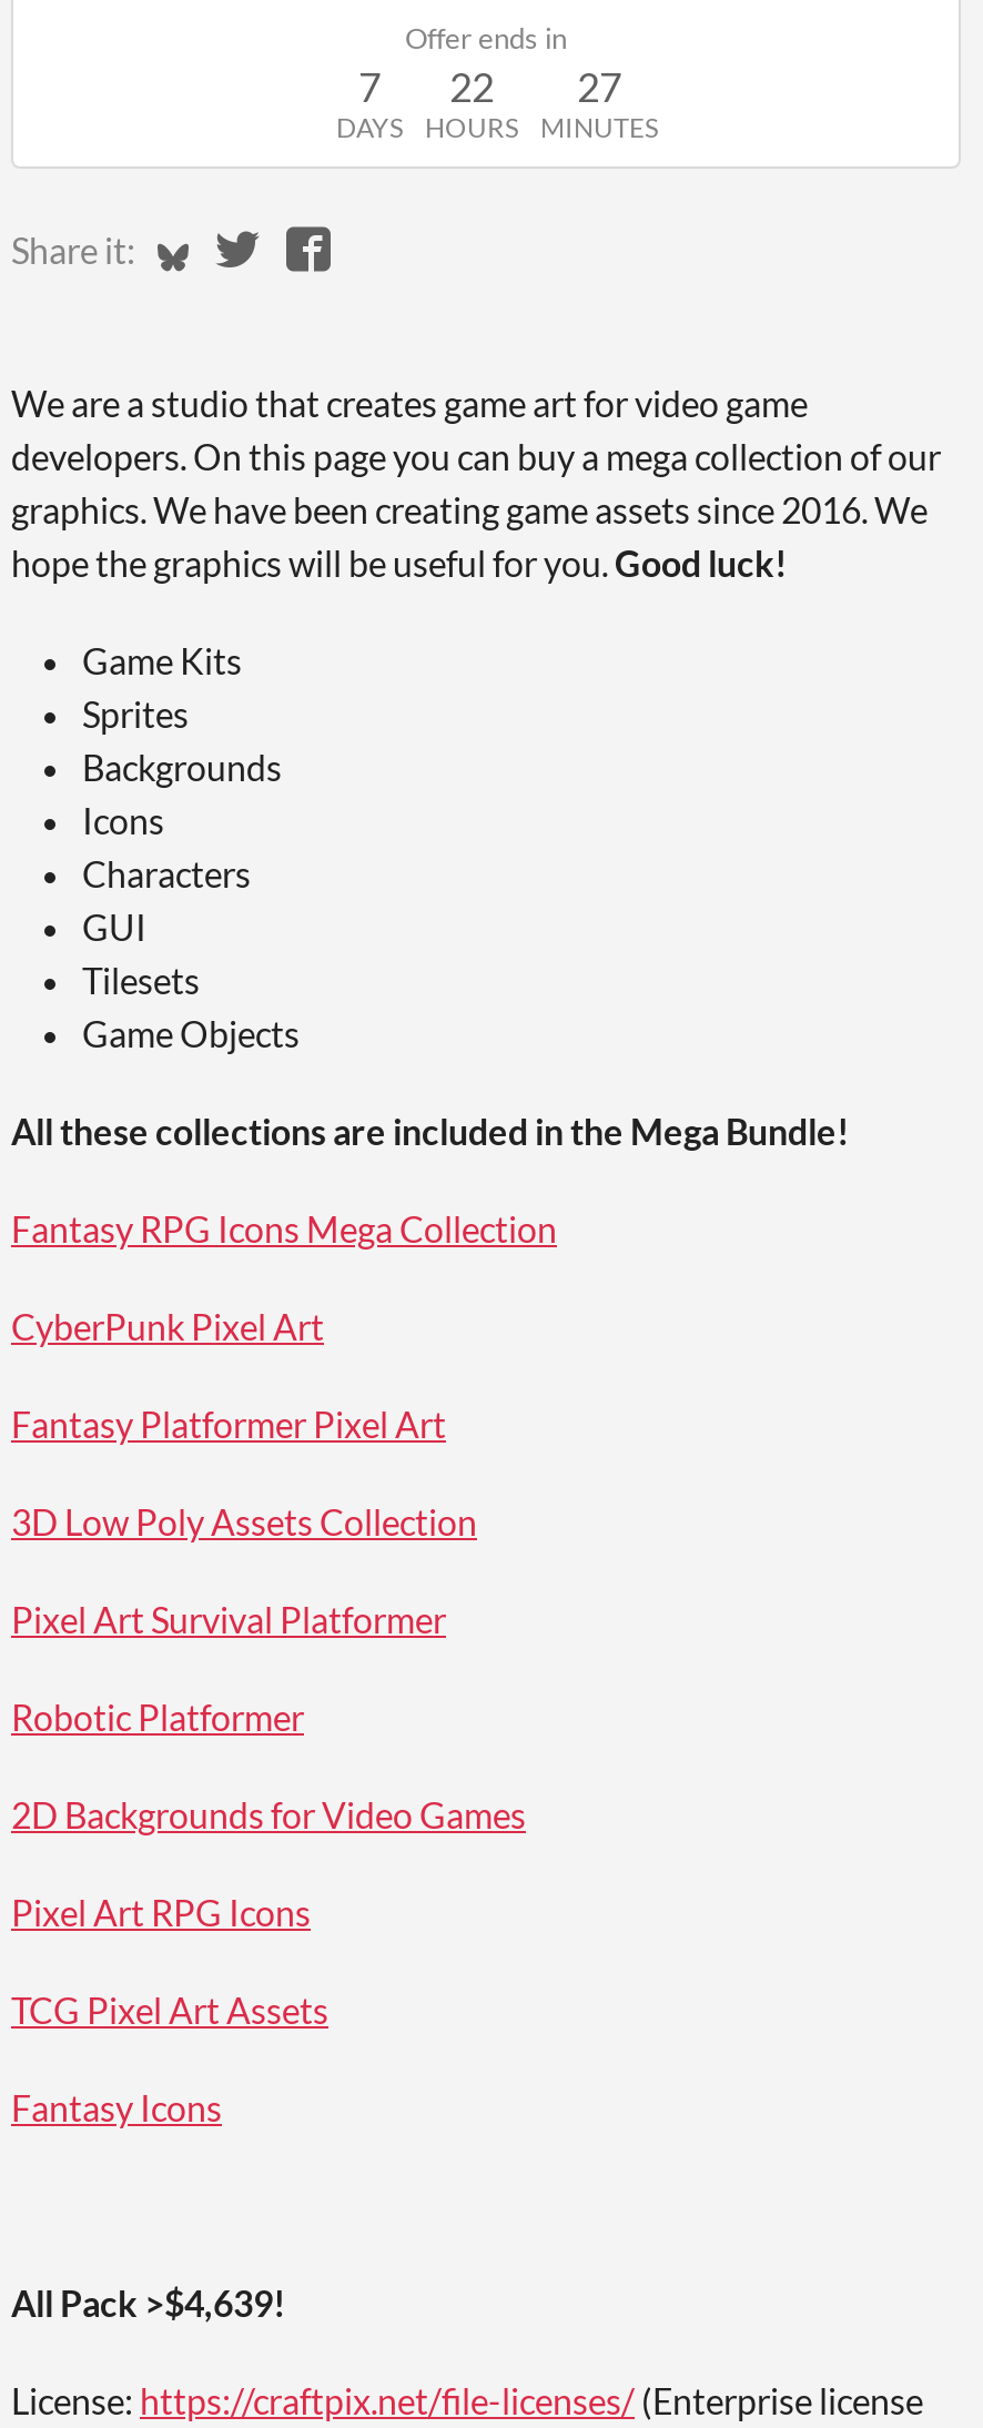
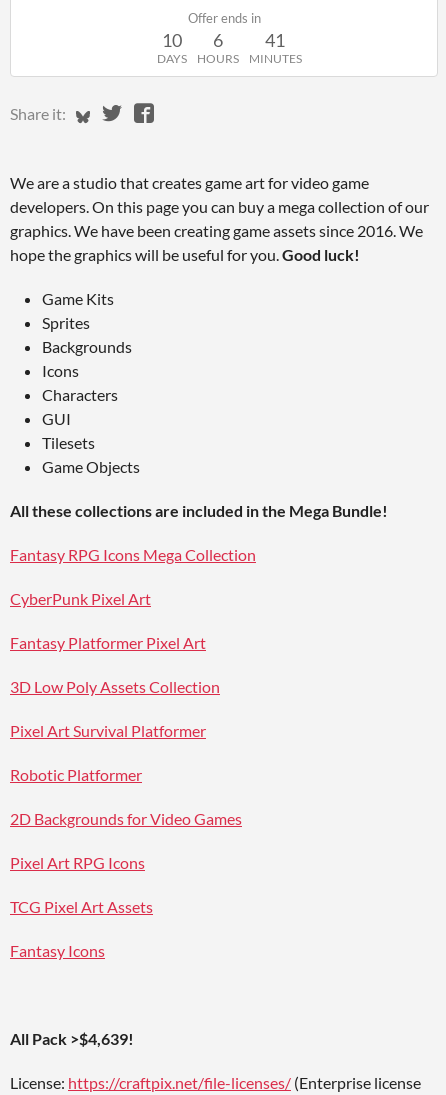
- 7
+ 10

- 22
+ 6

- 27
+ 41
